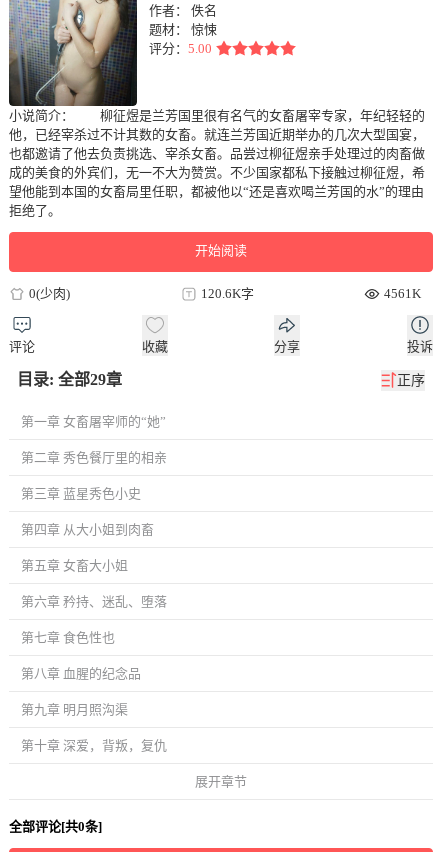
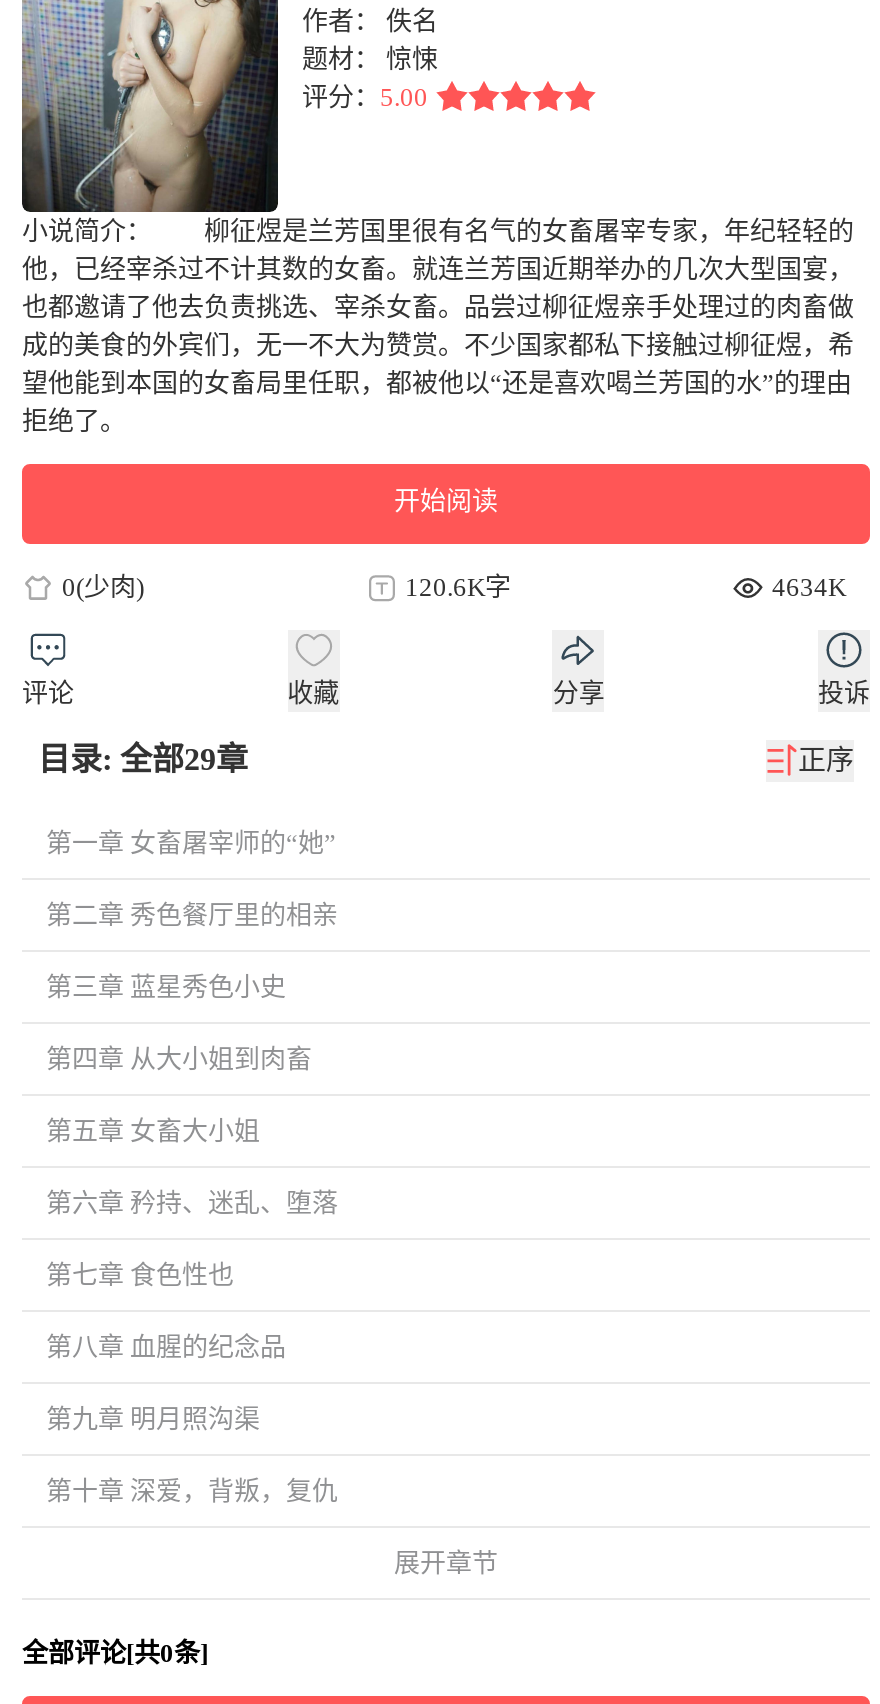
- 4561K
+ 4634K
